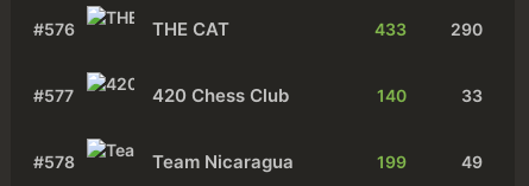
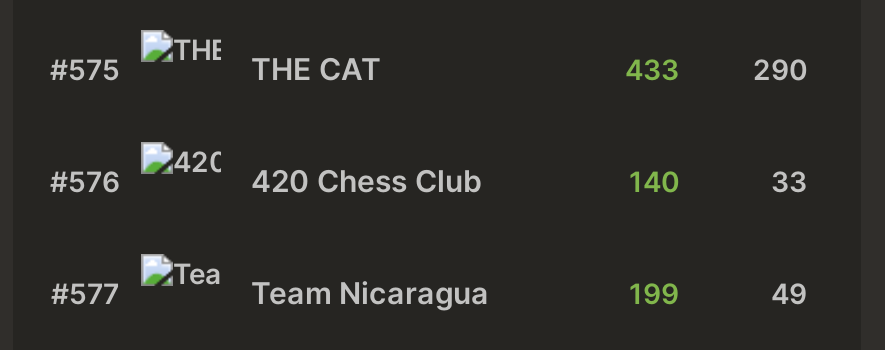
- #576
+ #575

- #577
+ #576

- #578
+ #577
